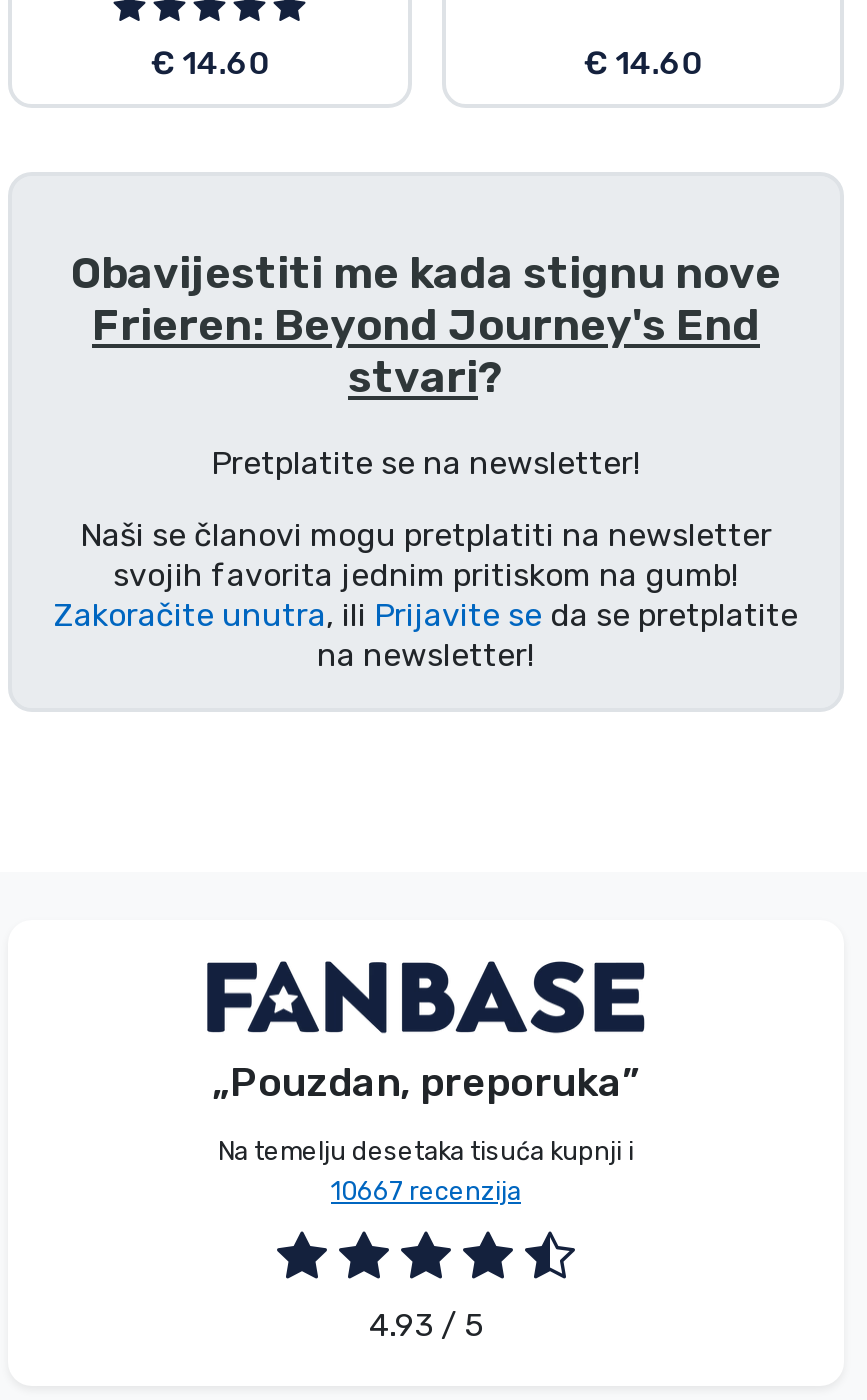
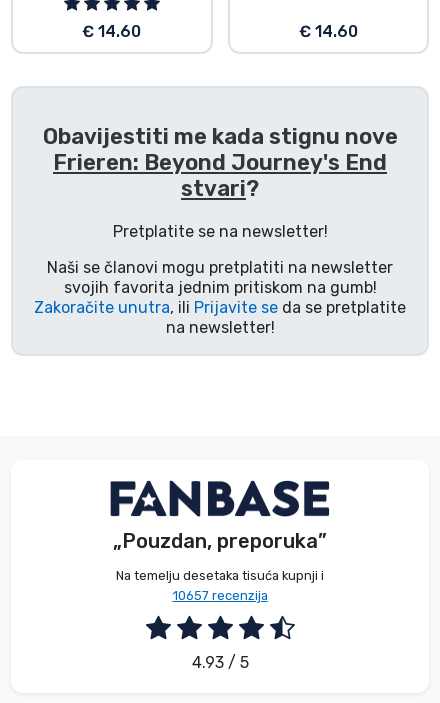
- 10667 recenzija
+ 10657 recenzija
